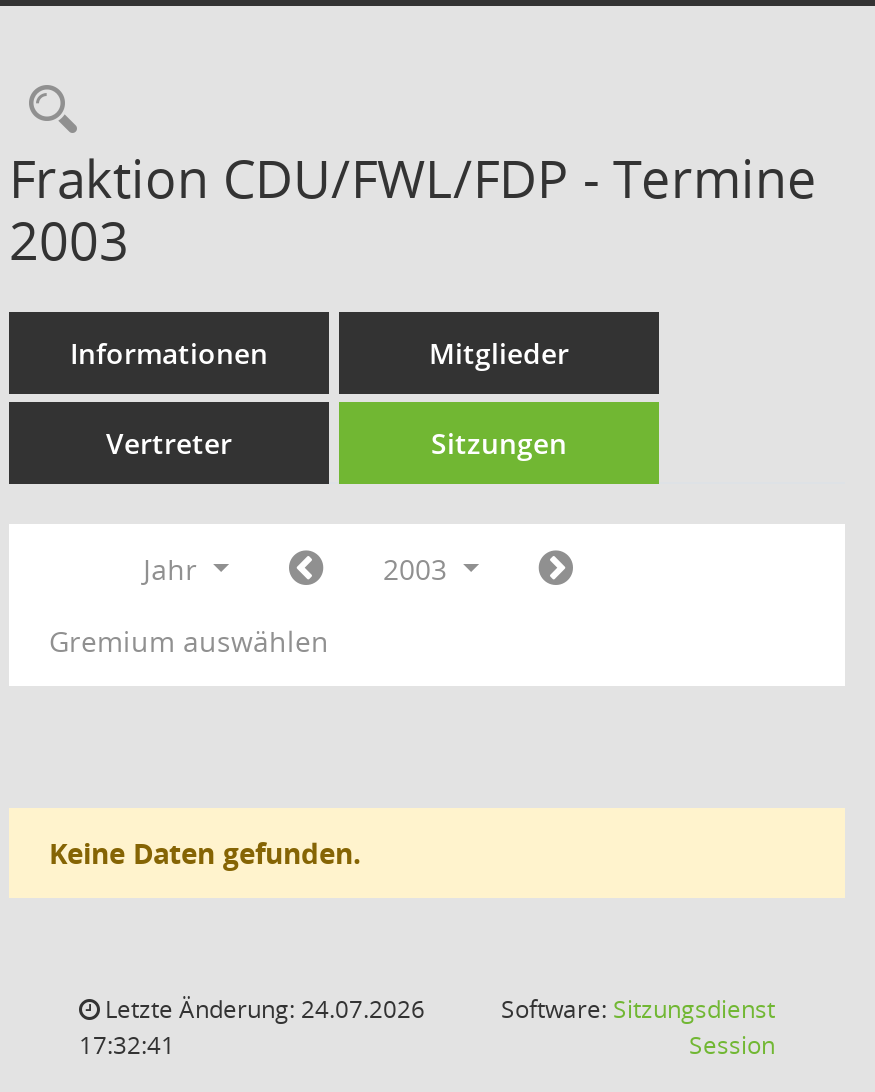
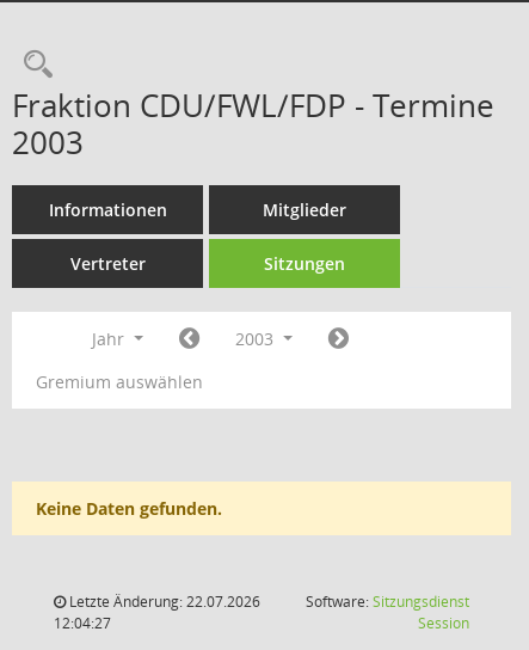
- Letzte Änderung: 24.07.2026
+ Letzte Änderung: 22.07.2026

- 17:32:41
+ 12:04:27
